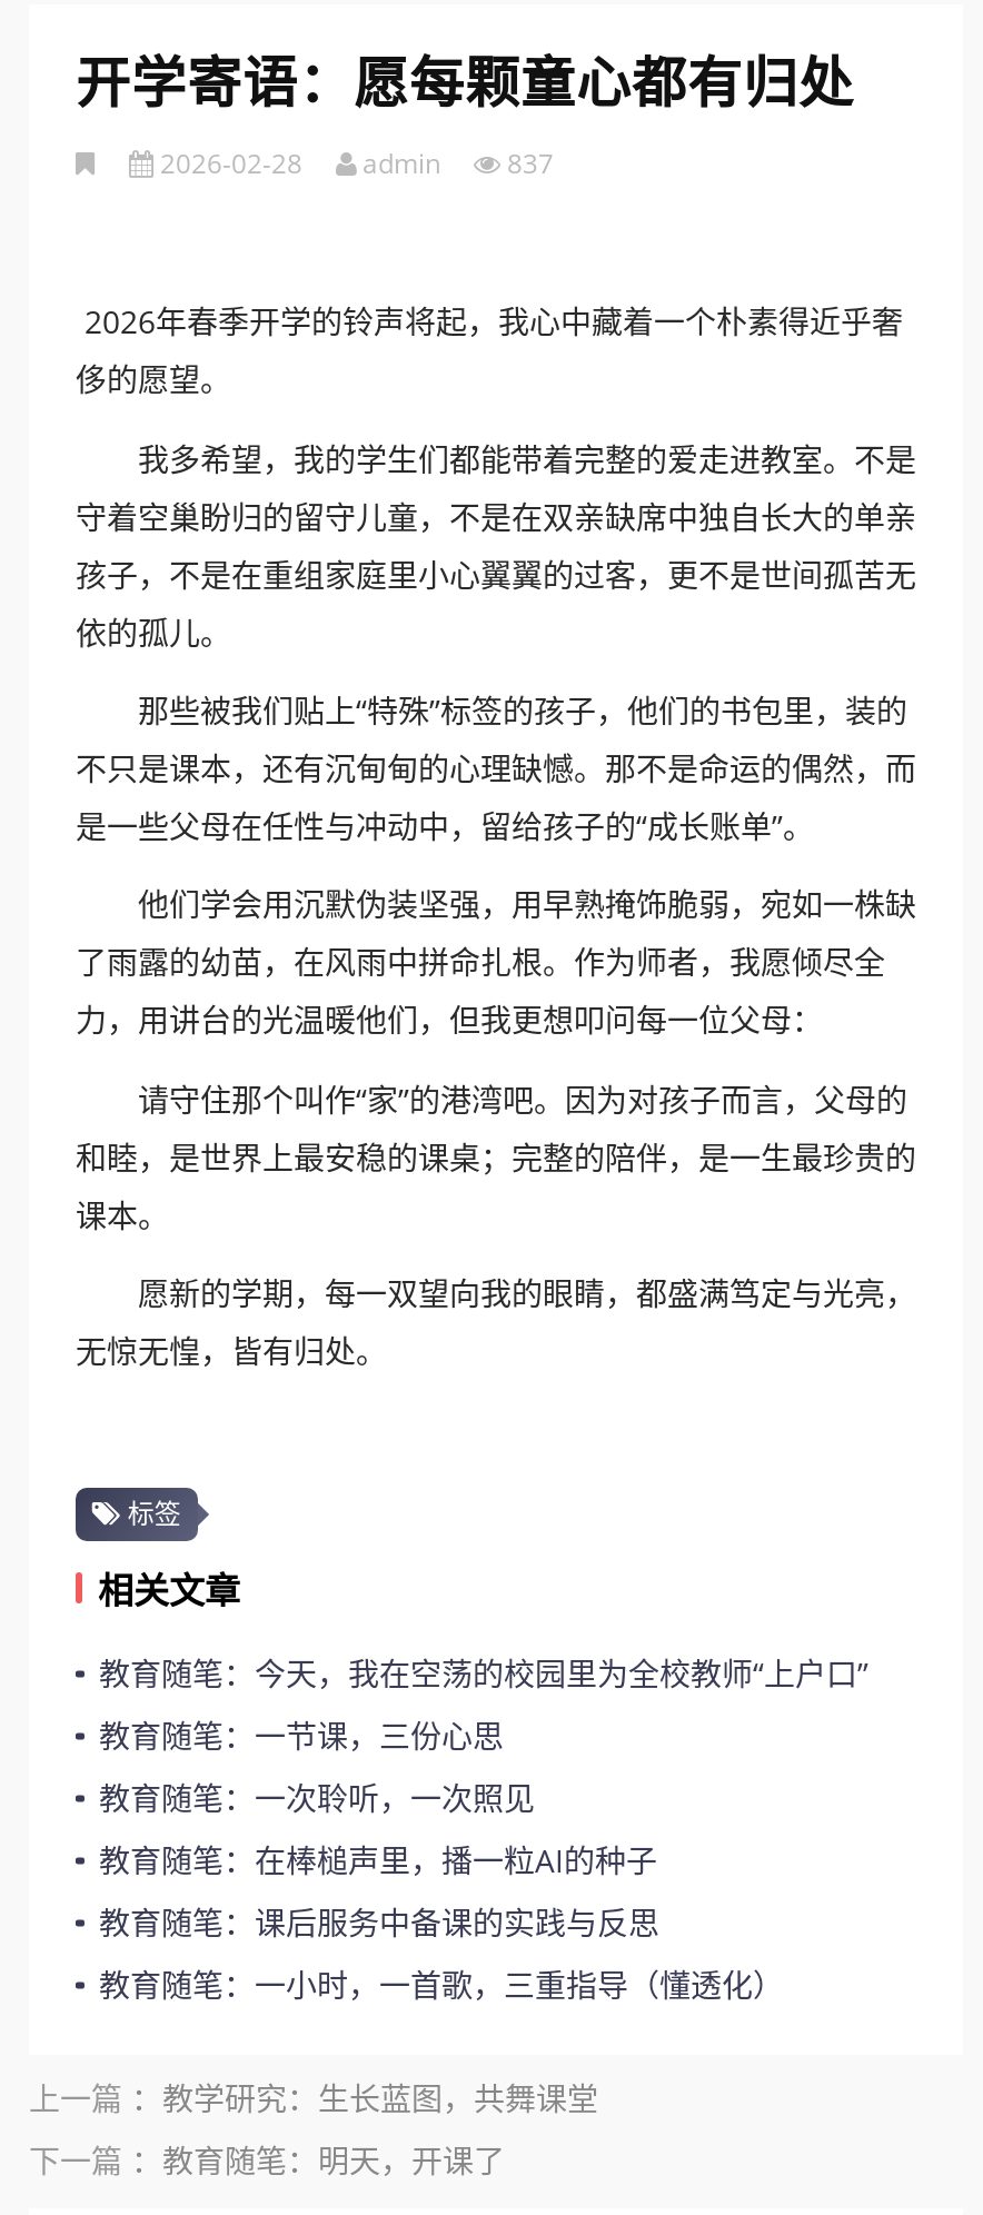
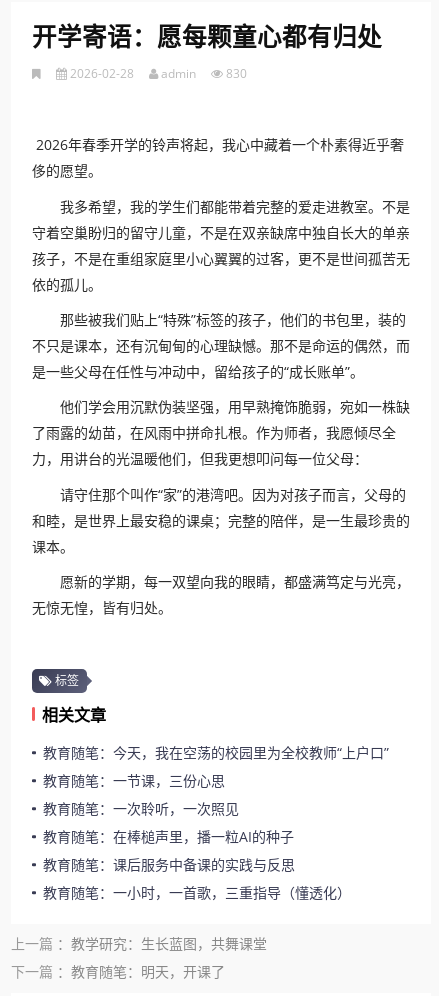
- 2026-02-28 admin 837
+ 2026-02-28 admin 830
